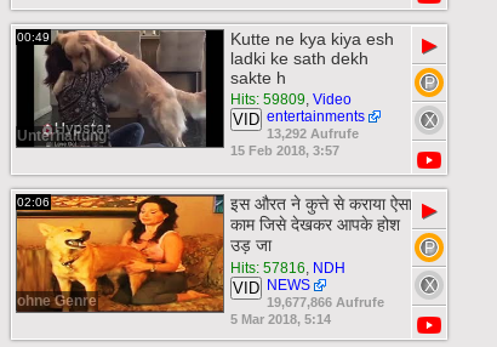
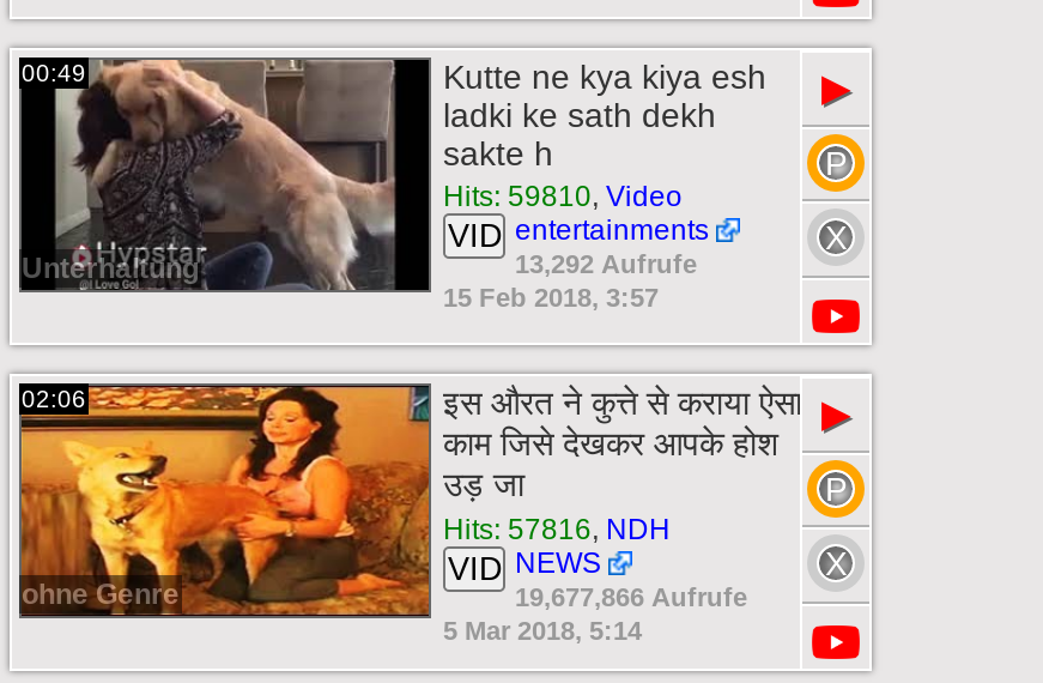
- Hits: 59809, Video
+ Hits: 59810, Video
